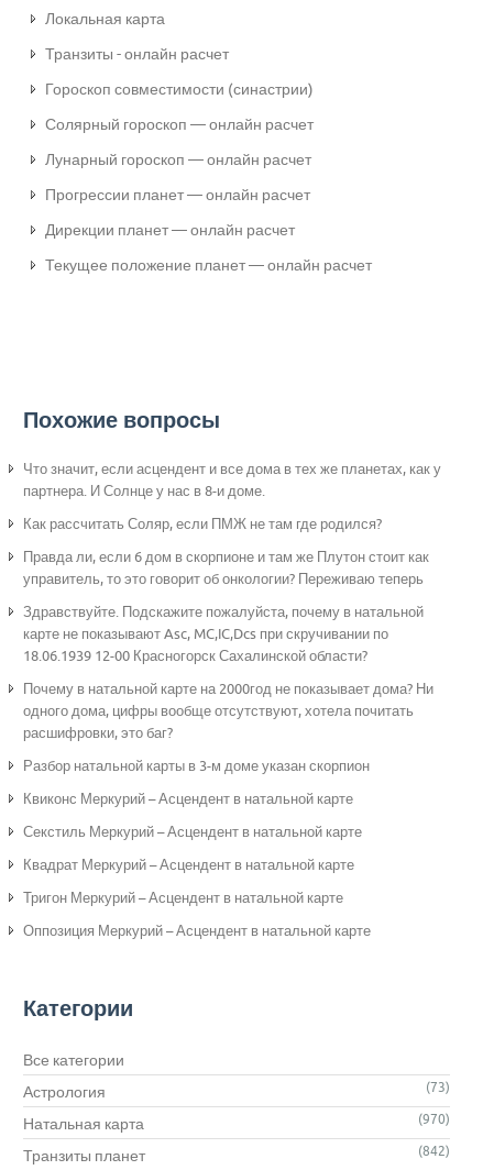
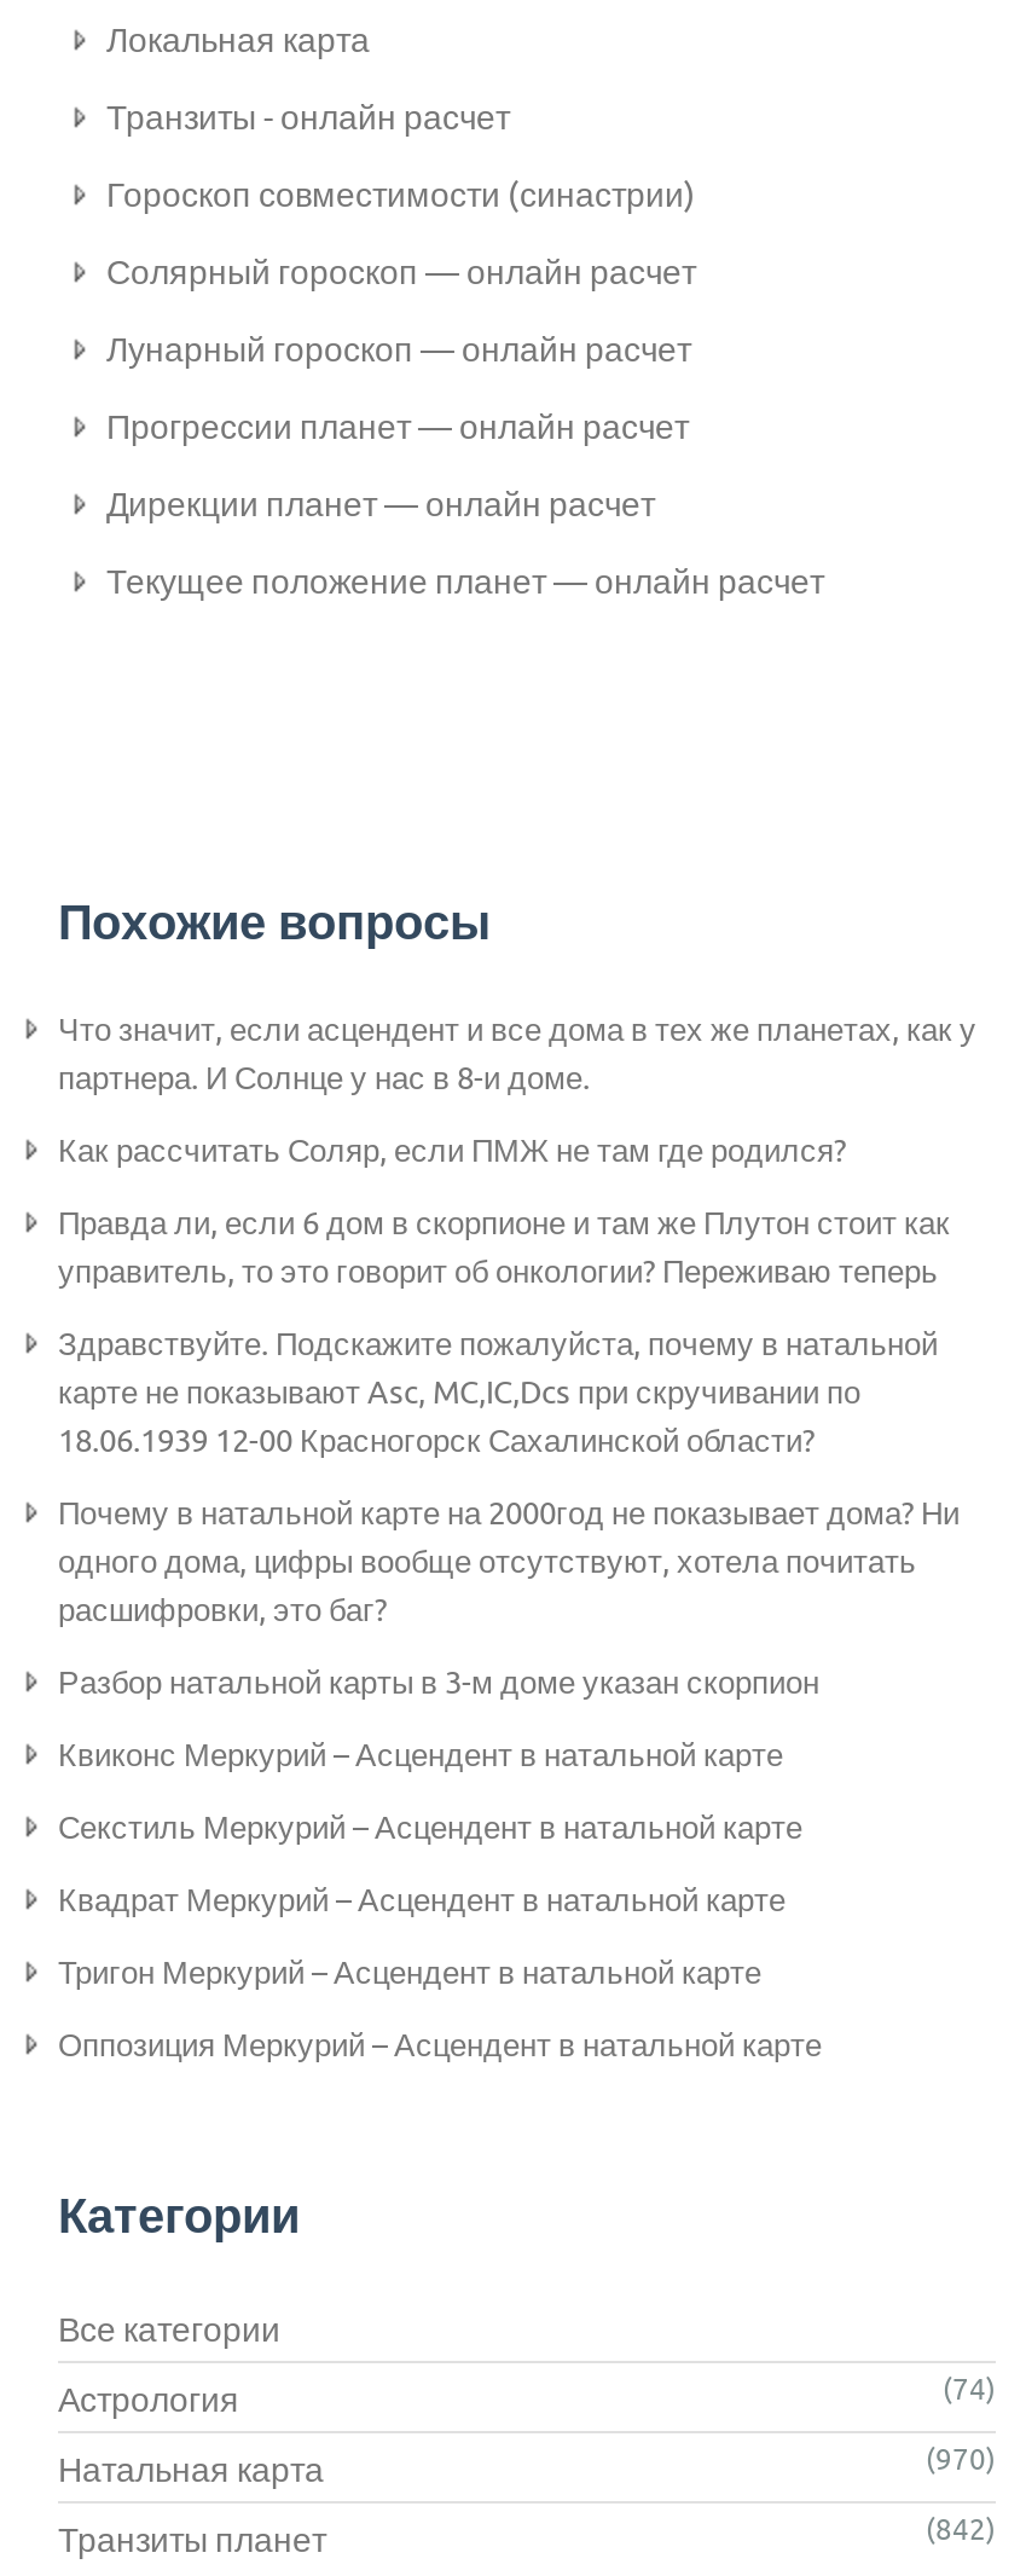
- (73)
+ (74)
